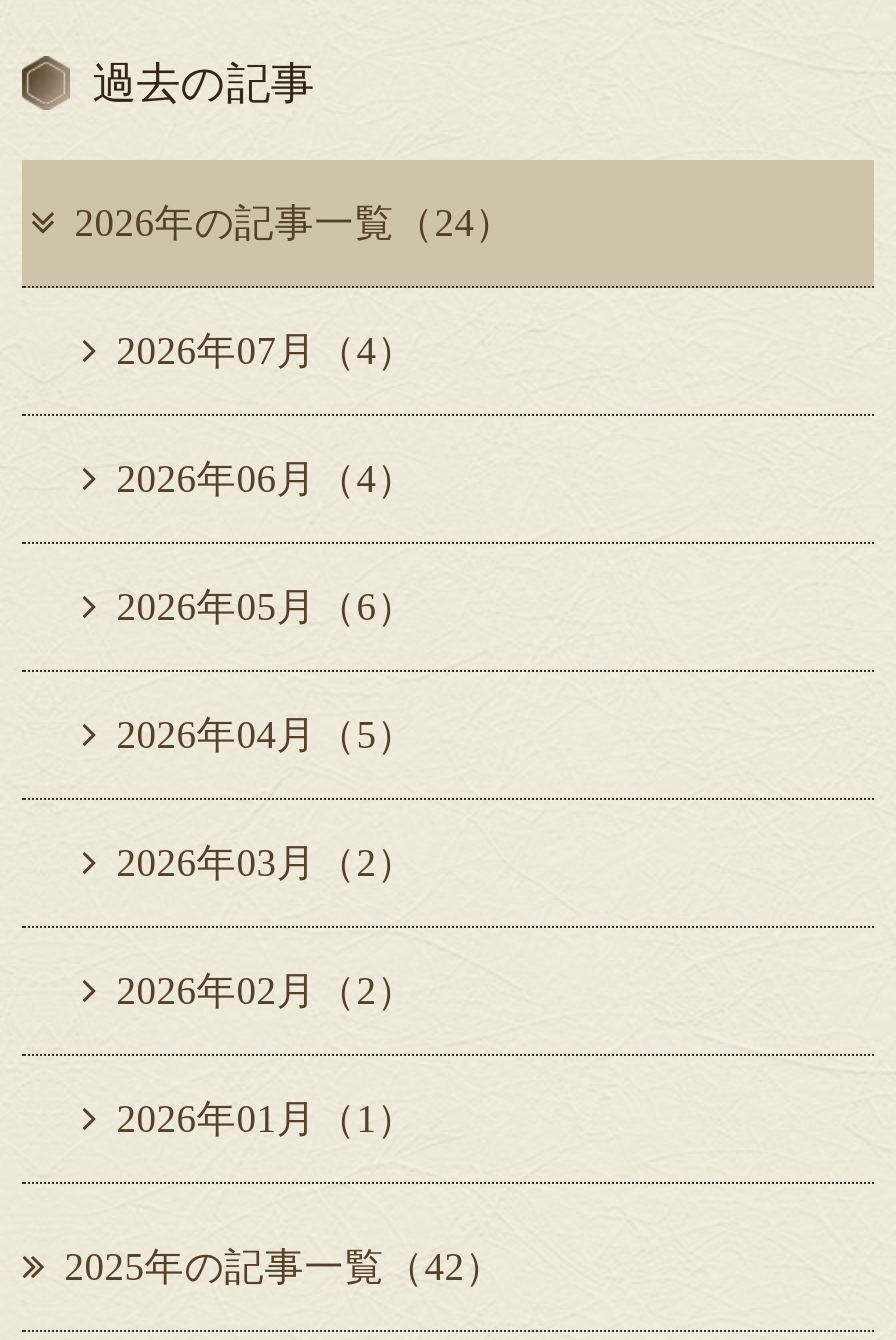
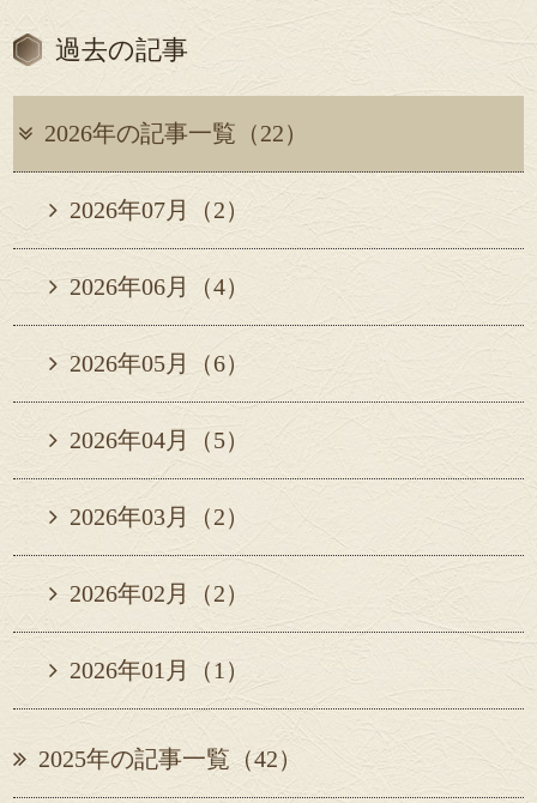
- 2026年の記事一覧（24）
+ 2026年の記事一覧（22）

- 2026年07月（4）
+ 2026年07月（2）
